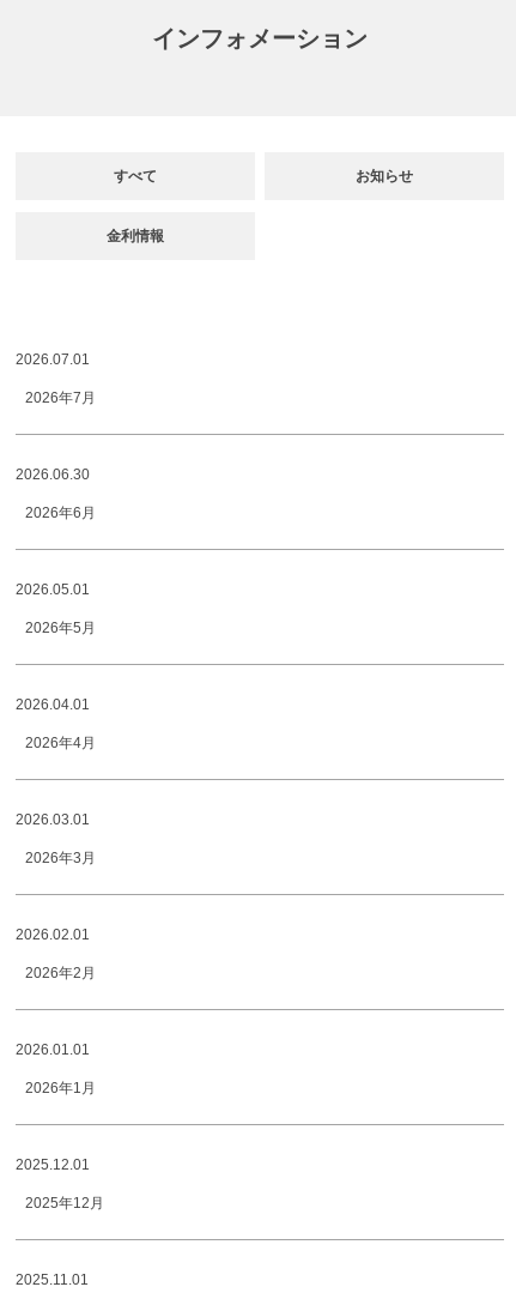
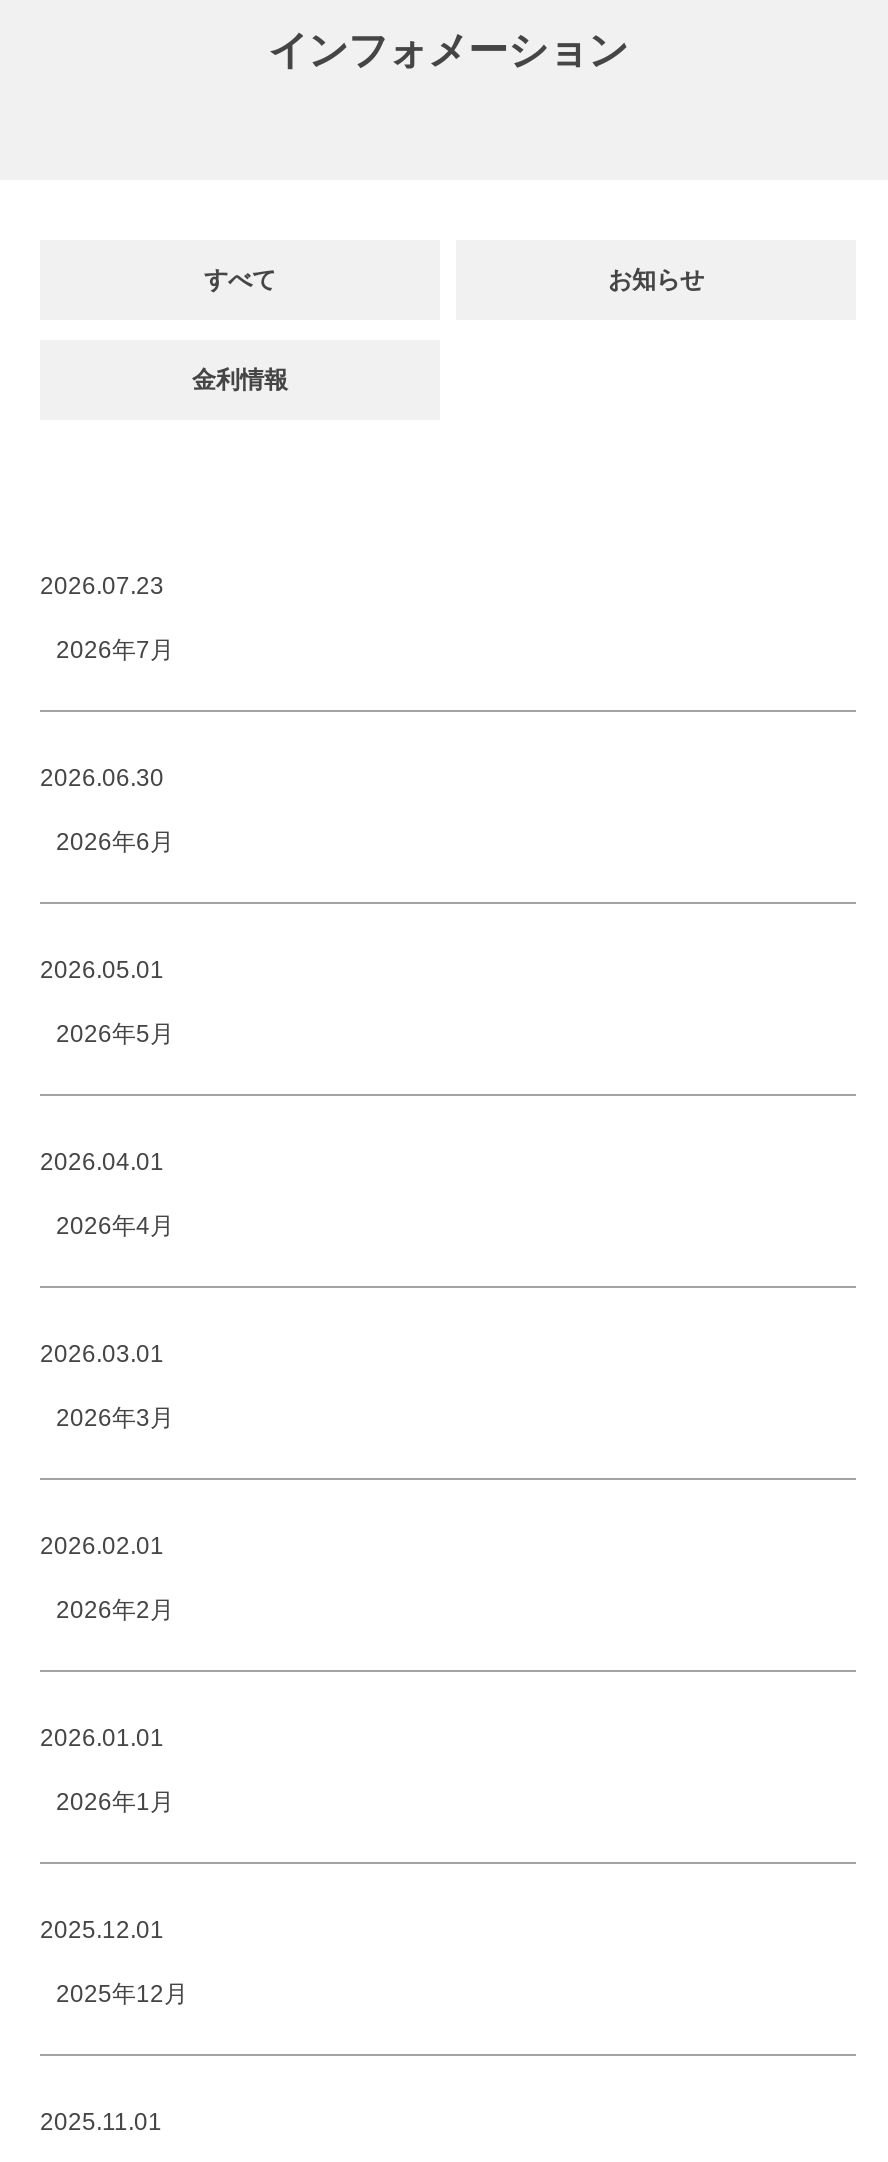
- 2026.07.01
+ 2026.07.23
